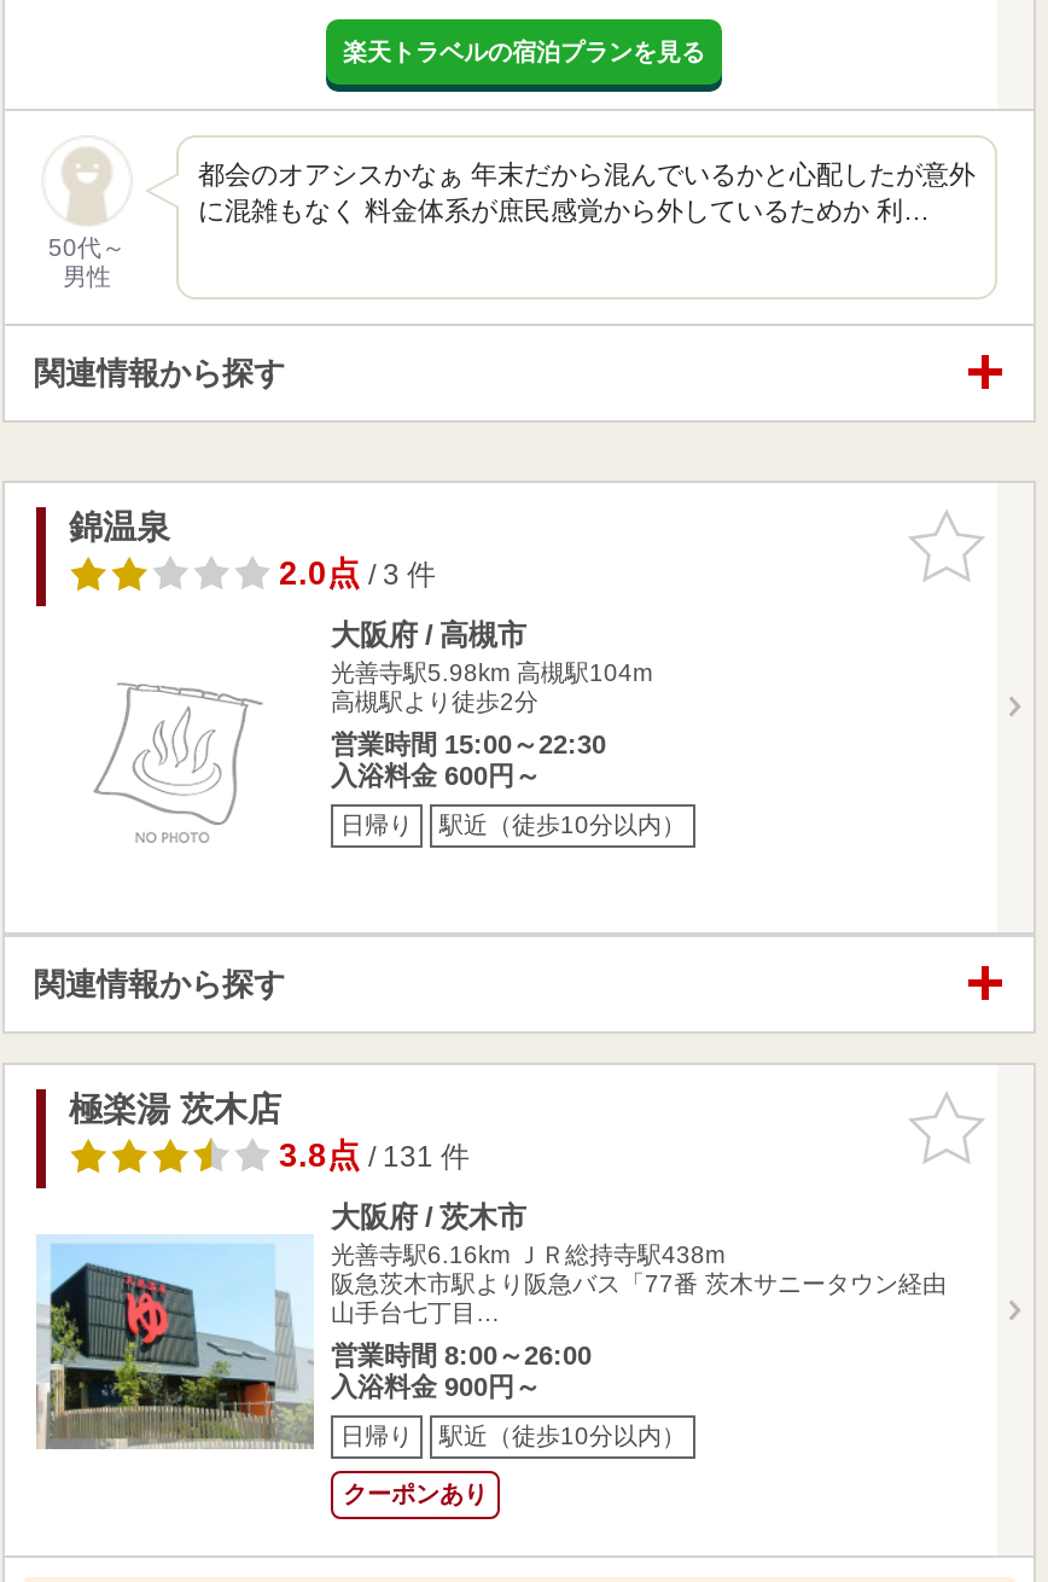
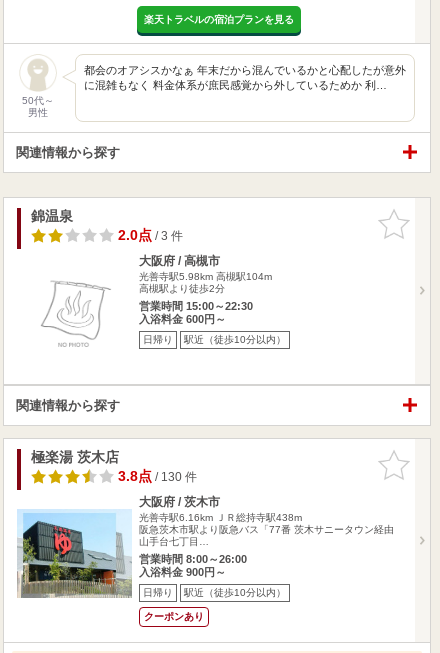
- 3.8点/ 131 件
+ 3.8点/ 130 件
